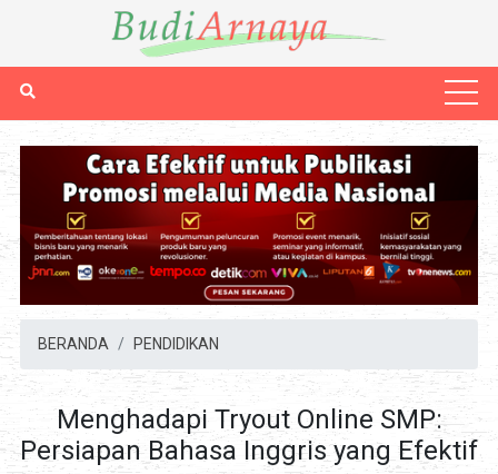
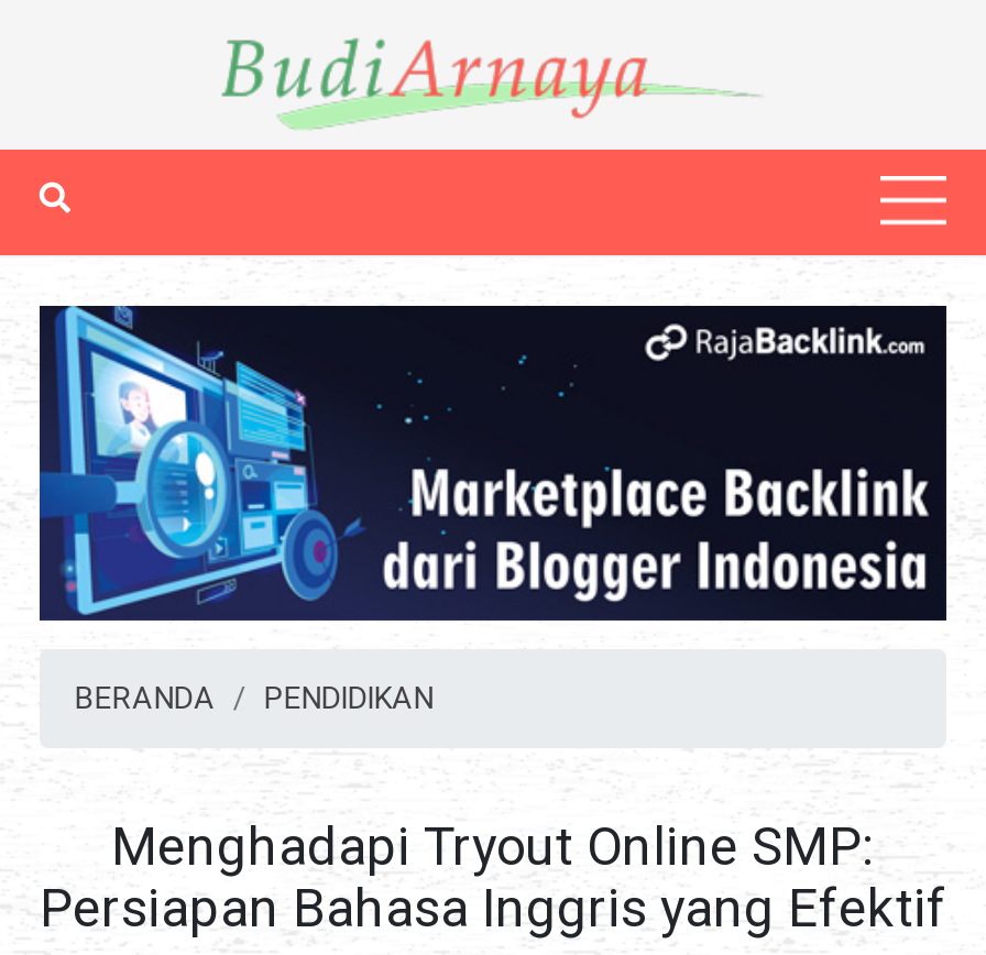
- [image]
+ [image]
